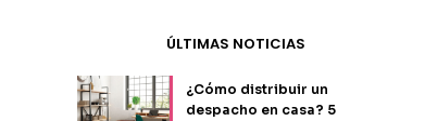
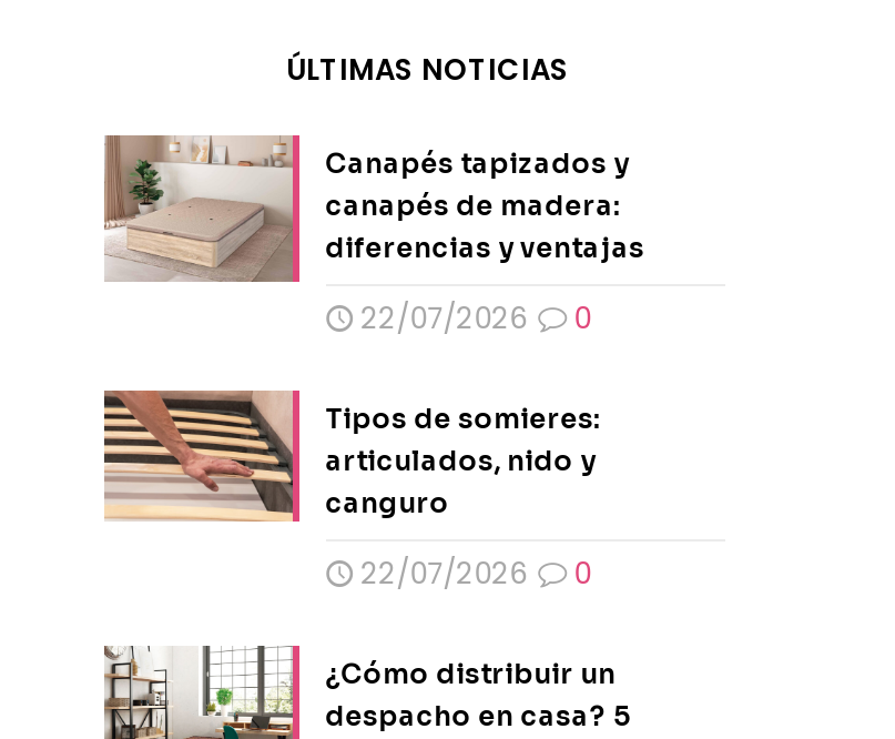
+ [image]

+ [image]
+ Canapés tapizados y
+ canapés de madera:
+ diferencias y ventajas
+ 22/07/2026
+ 0
+ Tipos de somieres:
+ articulados, nido y
+ canguro
+ 22/07/2026
+ 0
